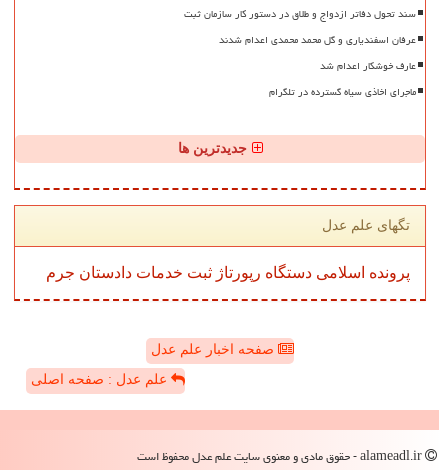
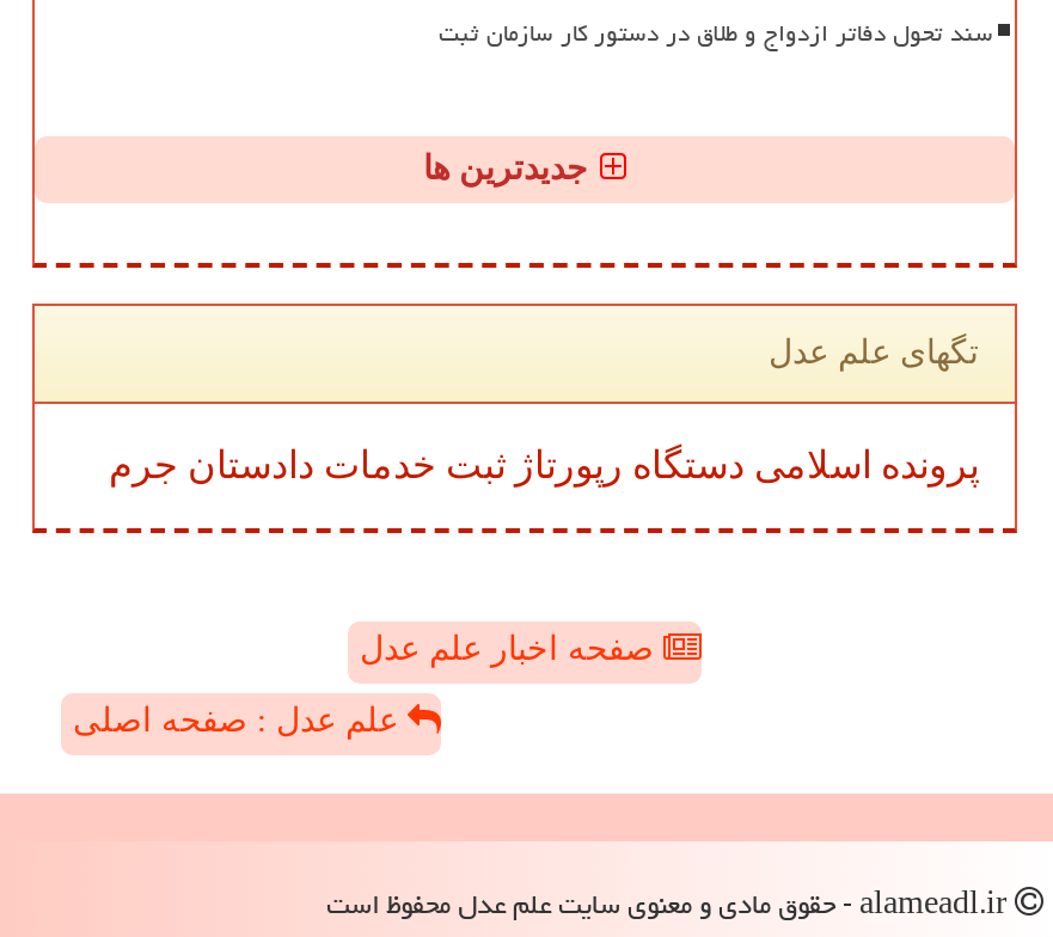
- عرفان اسفندیاری و گل محمد محمدی اعدام شدند
- عارف خوشکار اعدام شد
- ماجرای اخاذی سیاه گسترده در تلگرام
